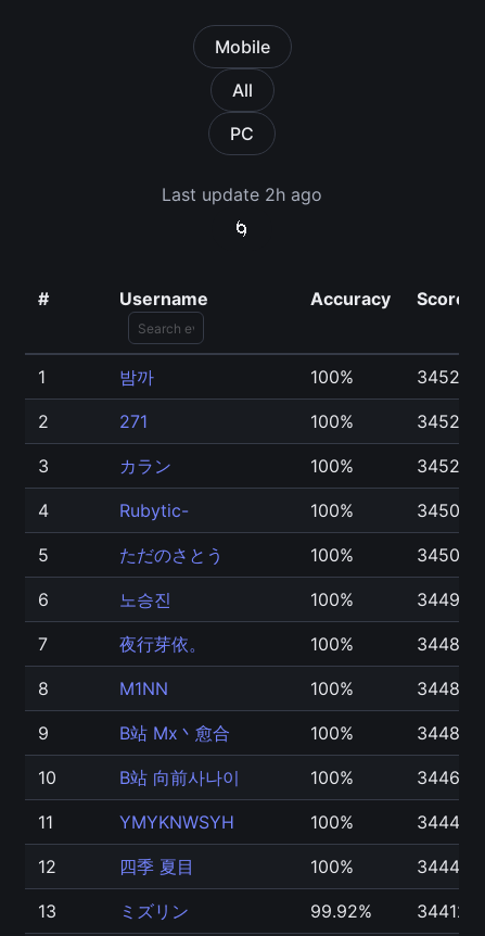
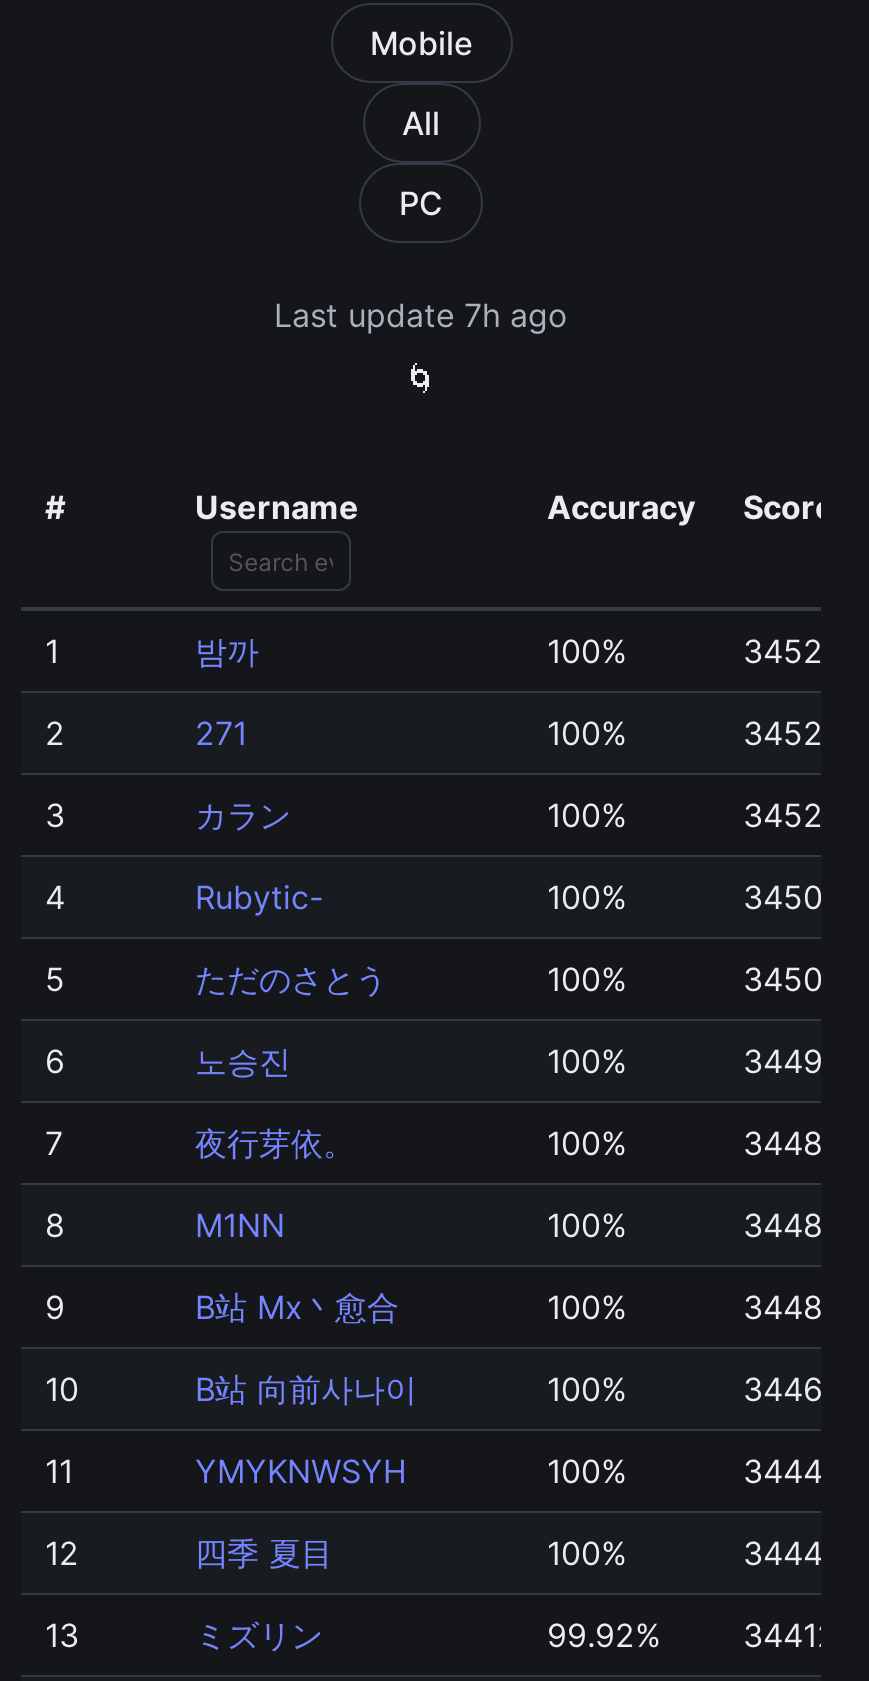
- Last update 2h ago
+ Last update 7h ago
